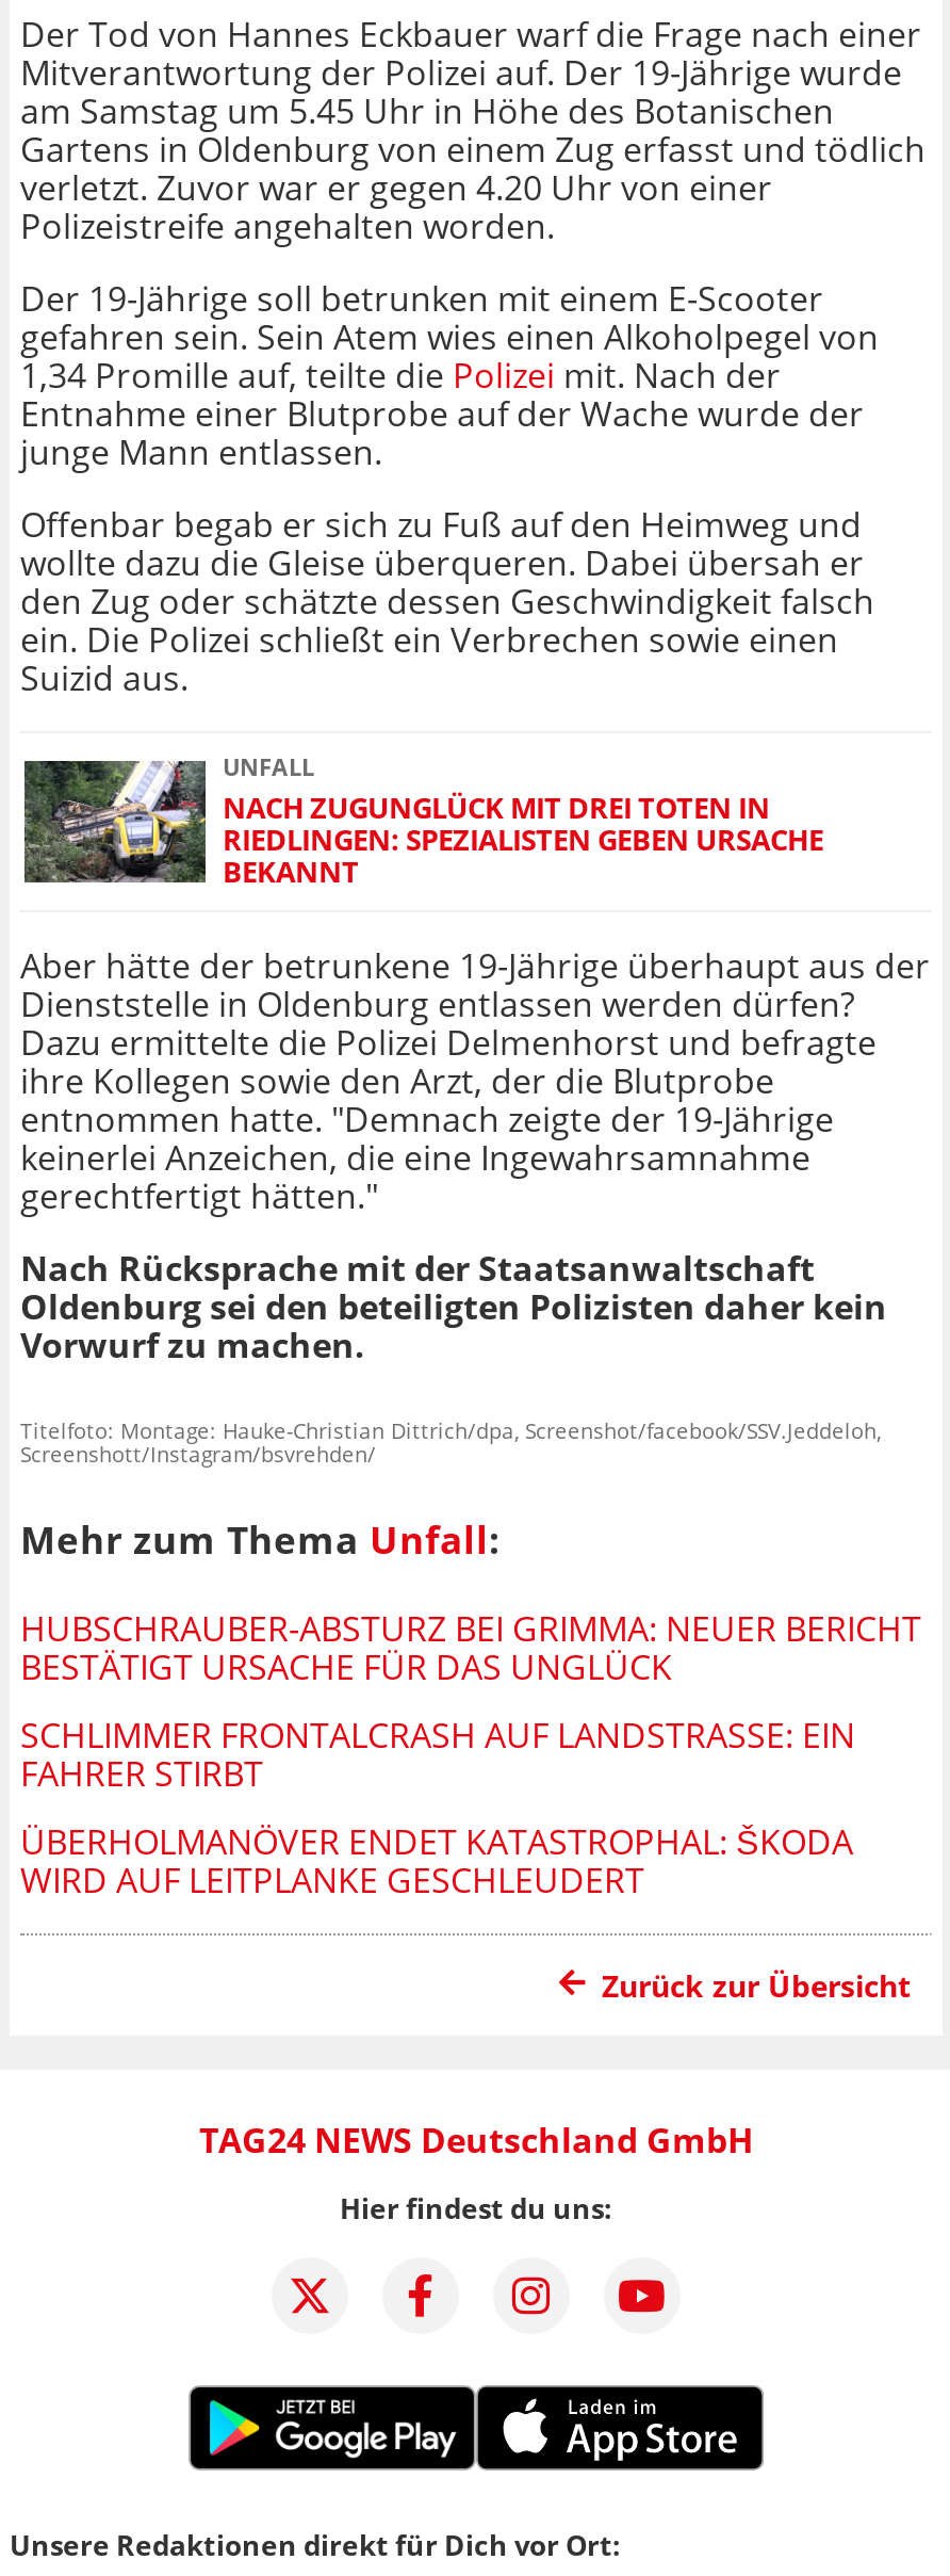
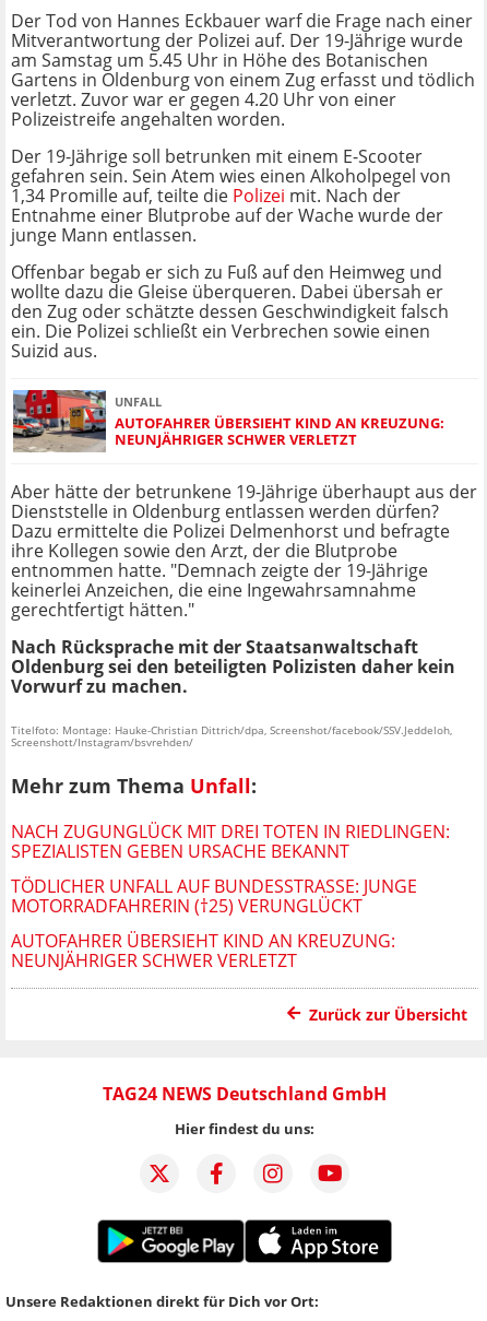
- [image]
- NACH ZUGUNGLÜCK MIT DREI TOTEN IN
- RIEDLINGEN: SPEZIALISTEN GEBEN URSACHE
- BEKANNT
+ [image]
+ AUTOFAHRER ÜBERSIEHT KIND AN KREUZUNG:
+ NEUNJÄHRIGER SCHWER VERLETZT

- HUBSCHRAUBER-ABSTURZ BEI GRIMMA: NEUER BERICHT
- BESTÄTIGT URSACHE FÜR DAS UNGLÜCK
+ NACH ZUGUNGLÜCK MIT DREI TOTEN IN RIEDLINGEN:
+ SPEZIALISTEN GEBEN URSACHE BEKANNT

- SCHLIMMER FRONTALCRASH AUF LANDSTRASSE: EIN F
- AHRER STIRBT
+ TÖDLICHER UNFALL AUF BUNDESSTRASSE: JUNGE M
+ OTORRADFAHRERIN (†25) VERUNGLÜCKT

- ÜBERHOLMANÖVER ENDET KATASTROPHAL: ŠKODA
- WIRD AUF LEITPLANKE GESCHLEUDERT
+ AUTOFAHRER ÜBERSIEHT KIND AN KREUZUNG:
+ NEUNJÄHRIGER SCHWER VERLETZT
